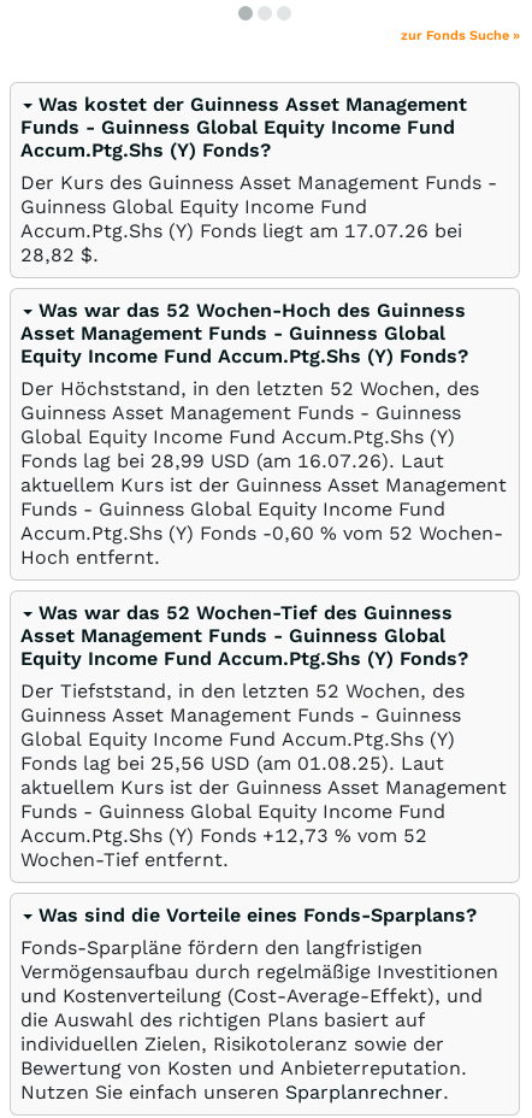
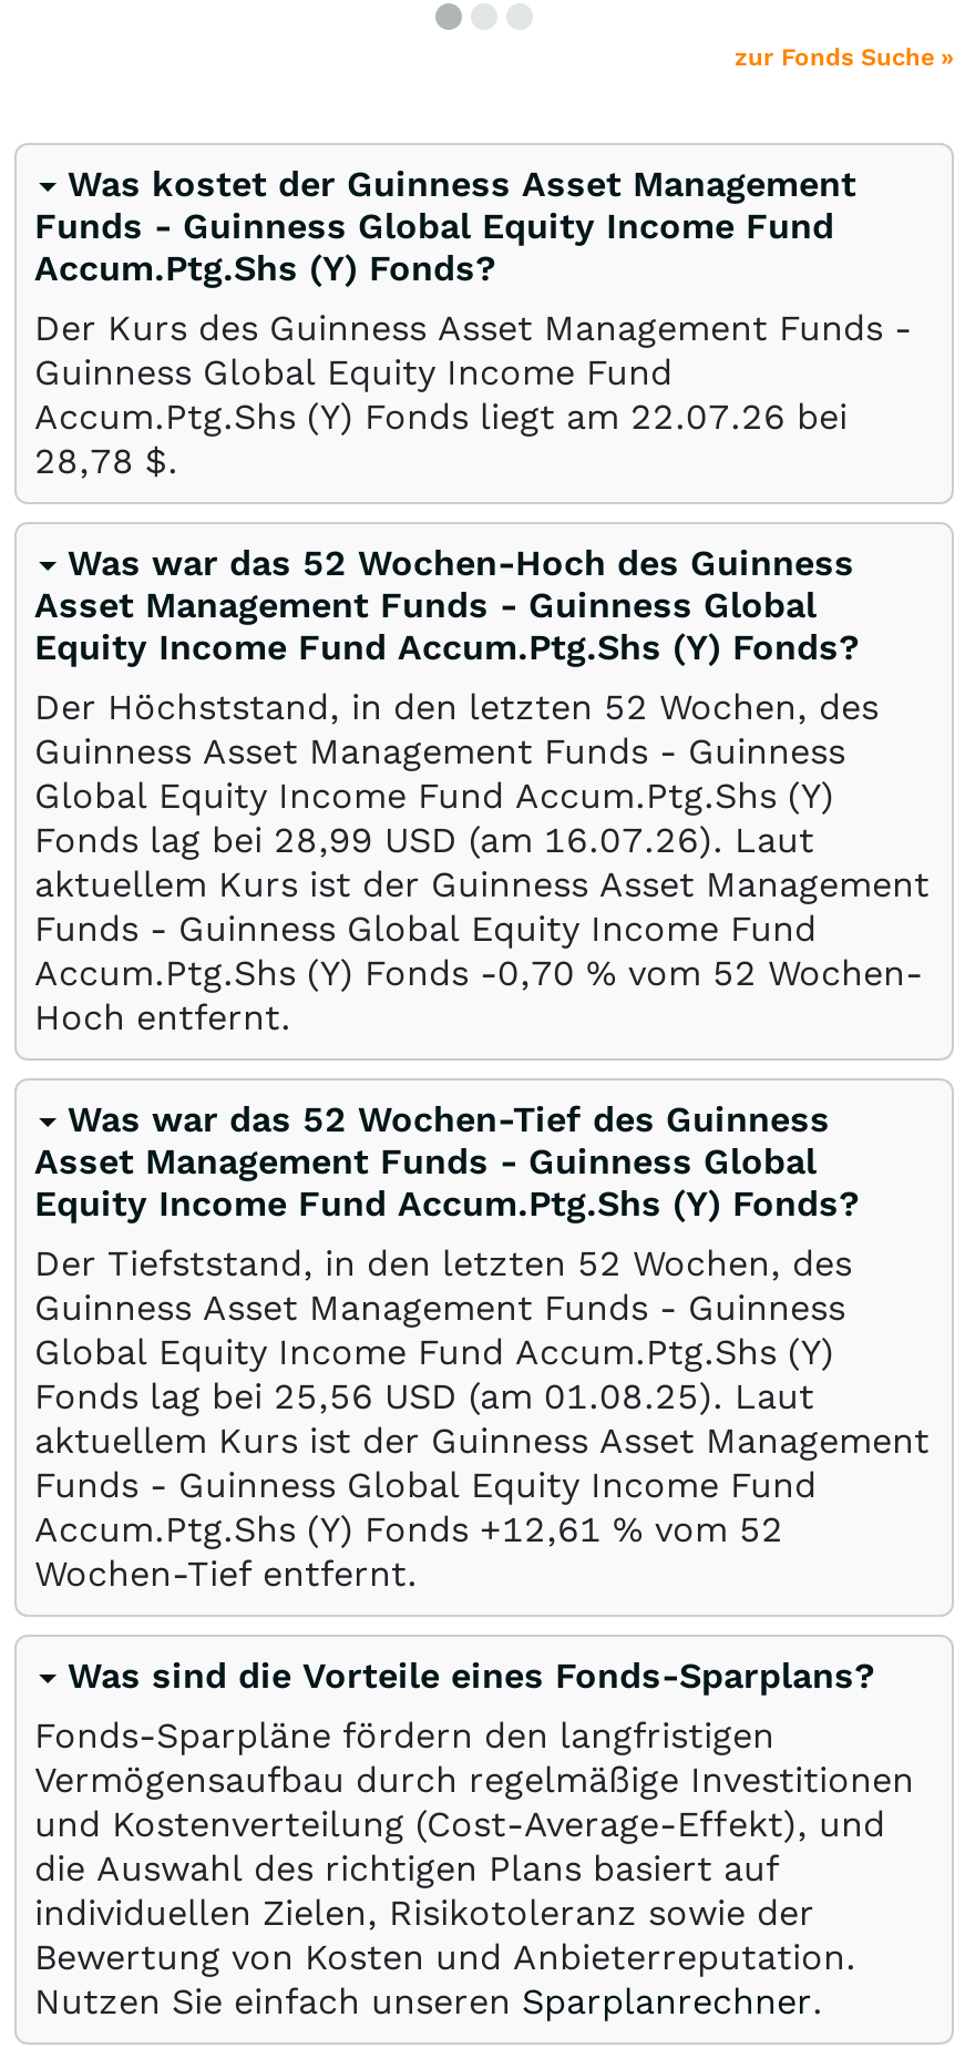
- Accum.Ptg.Shs (Y) Fonds liegt am 17.07.26 bei
+ Accum.Ptg.Shs (Y) Fonds liegt am 22.07.26 bei

- 28,82 $.
+ 28,78 $.

- Accum.Ptg.Shs (Y) Fonds -0,60% vom 52 Wochen-
+ Accum.Ptg.Shs (Y) Fonds -0,70% vom 52 Wochen-

- Accum.Ptg.Shs (Y) Fonds +12,73% vom 52
+ Accum.Ptg.Shs (Y) Fonds +12,61% vom 52
